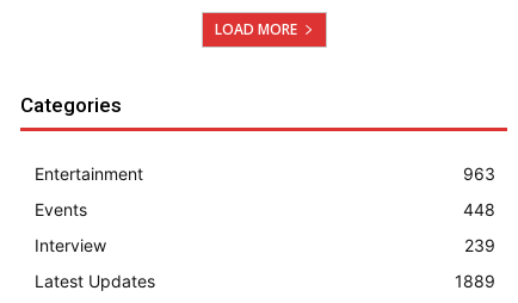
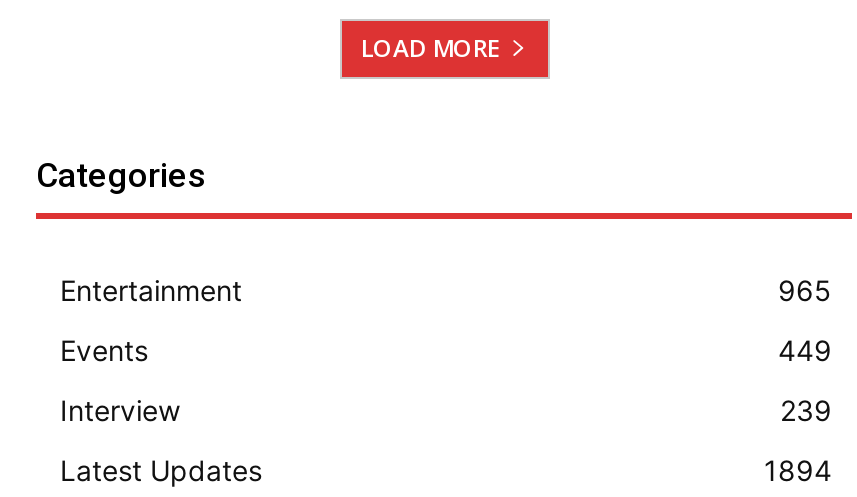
- 963
+ 965

- 448
+ 449

- 1889
+ 1894
